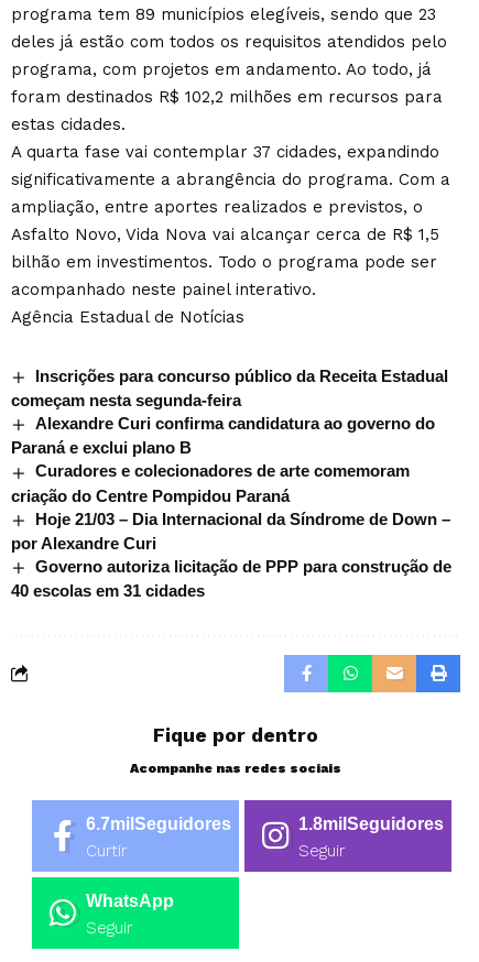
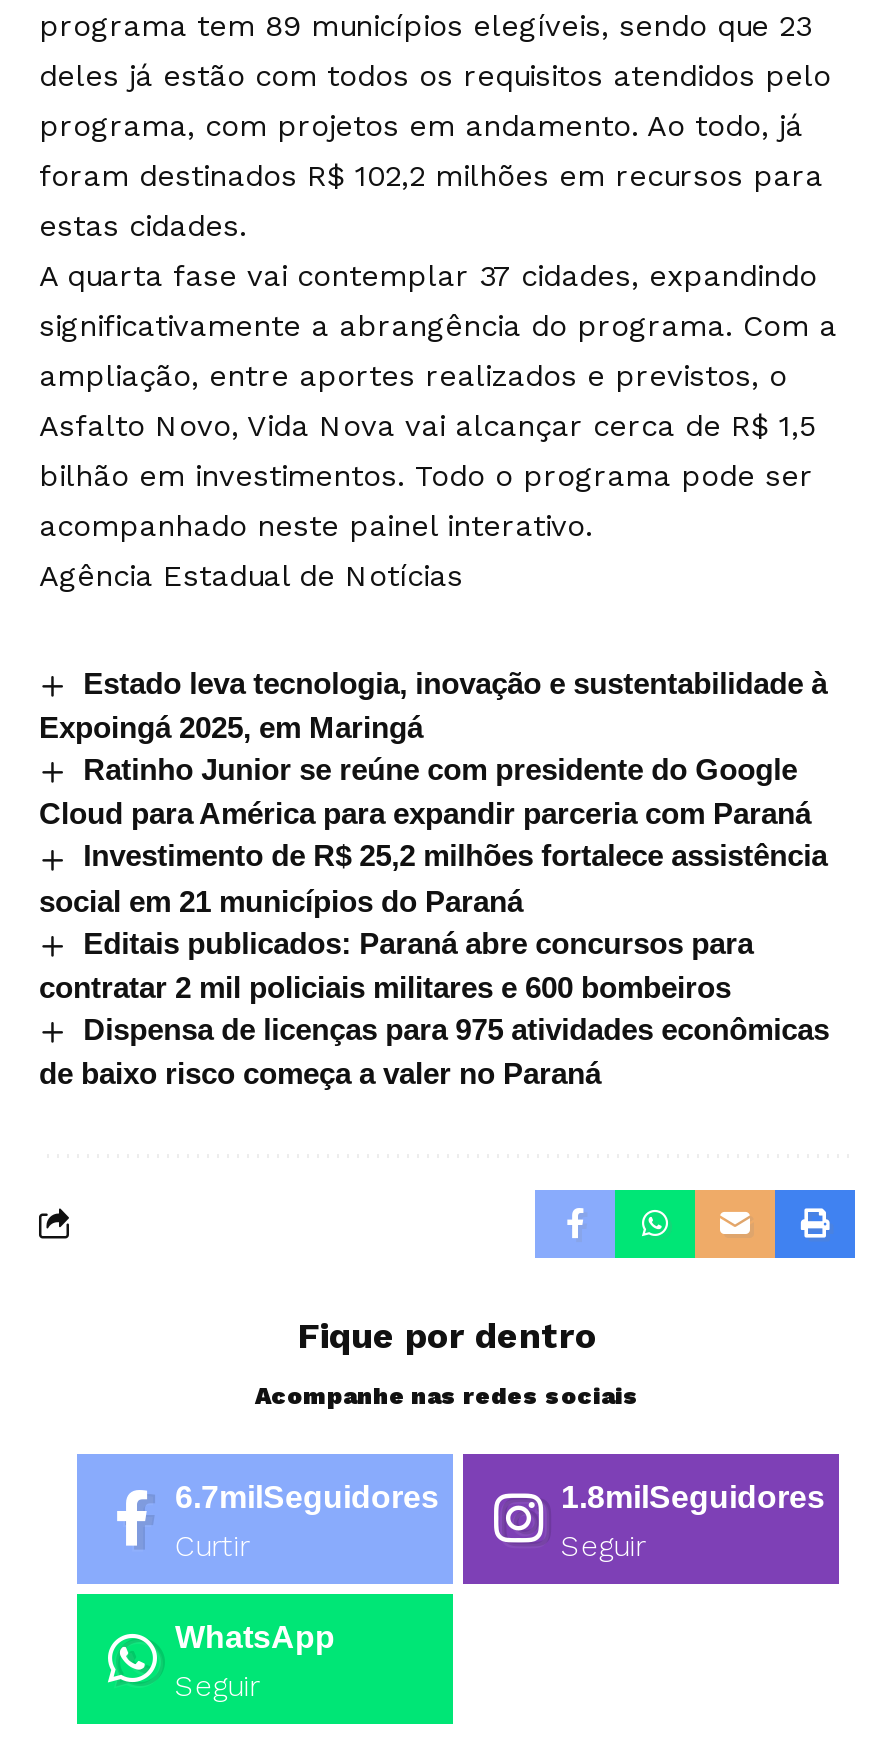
- Inscrições para concurso público da Receita Estadual
- começam nesta segunda-feira
- Alexandre Curi confirma candidatura ao governo do
- Paraná e exclui plano B
- Curadores e colecionadores de arte comemoram
- criação do Centre Pompidou Paraná
- Hoje 21/03 – Dia Internacional da Síndrome de Down –
- por Alexandre Curi
- Governo autoriza licitação de PPP para construção de
- 40 escolas em 31 cidades
+ Estado leva tecnologia, inovação e sustentabilidade à
+ Expoingá 2025, em Maringá
+ Ratinho Junior se reúne com presidente do Google
+ Cloud para América para expandir parceria com Paraná
+ Investimento de R$ 25,2 milhões fortalece assistência
+ social em 21 municípios do Paraná
+ Editais publicados: Paraná abre concursos para
+ contratar 2 mil policiais militares e 600 bombeiros
+ Dispensa de licenças para 975 atividades econômicas
+ de baixo risco começa a valer no Paraná
